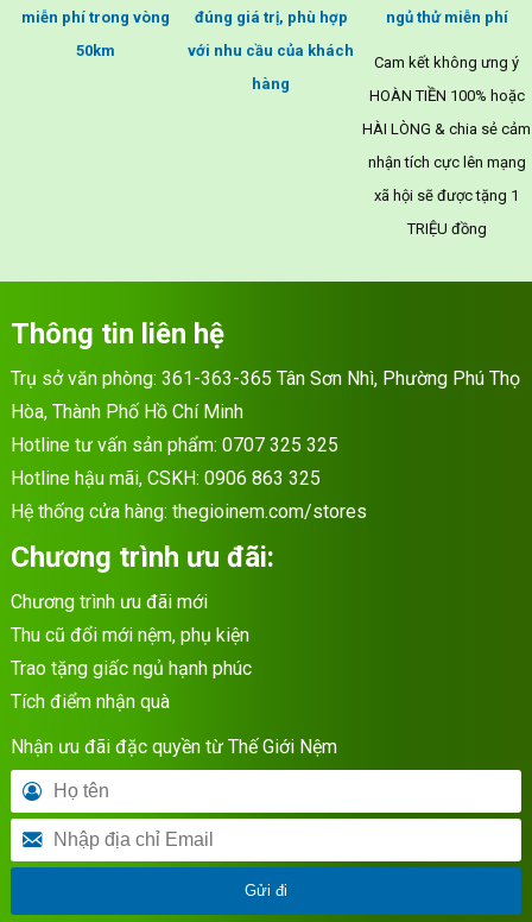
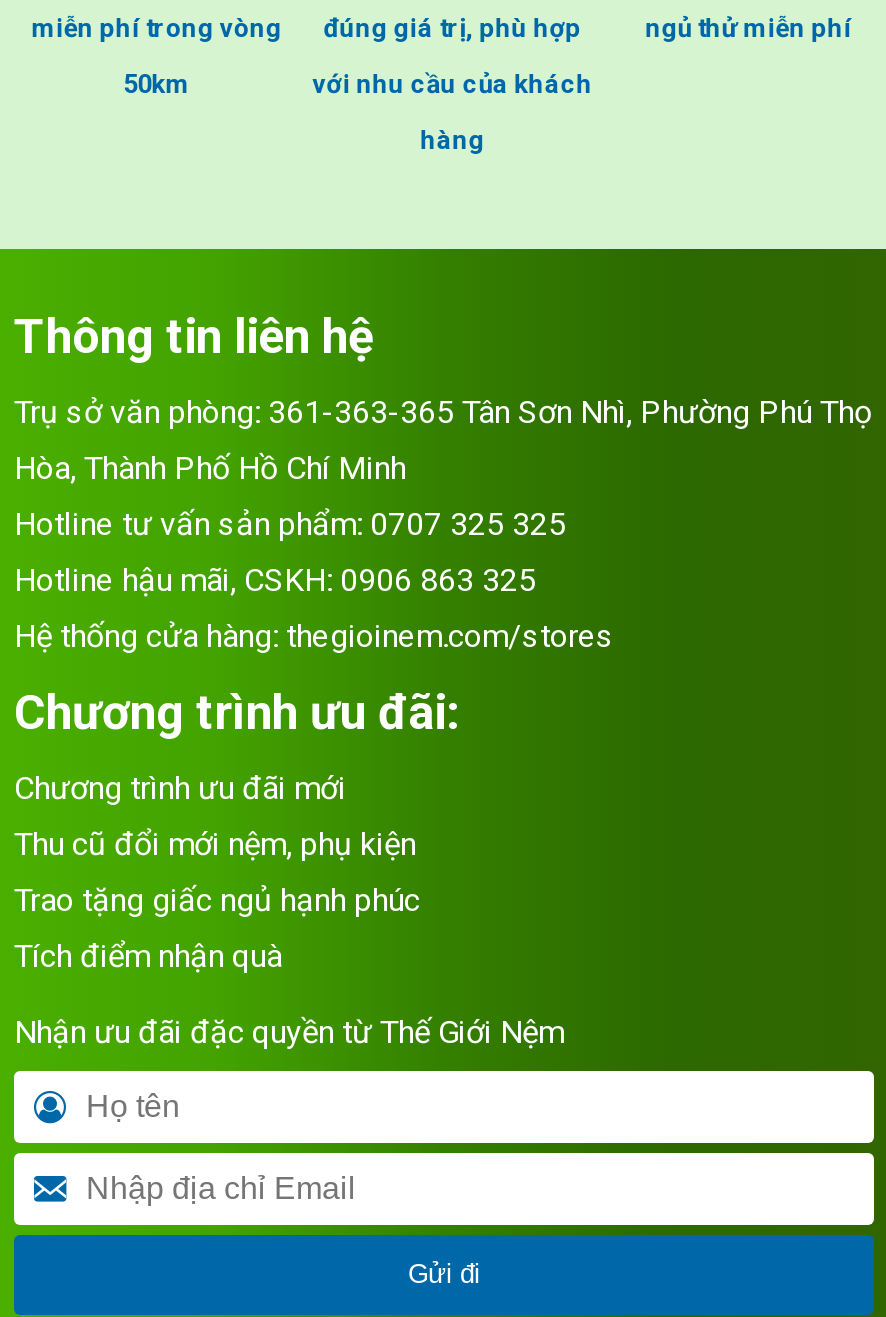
- Cam kết không ưng ý
- HOÀN TIỀN 100% hoặc
- HÀI LÒNG & chia sẻ cảm
- nhận tích cực lên mạng
- xã hội sẽ được tặng 1
- TRIỆU đồng
